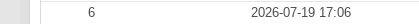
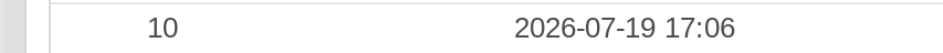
- 6
+ 10
